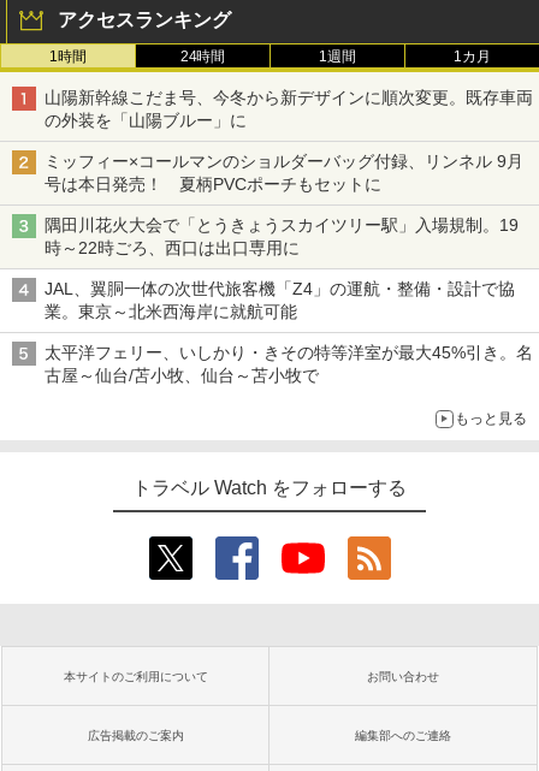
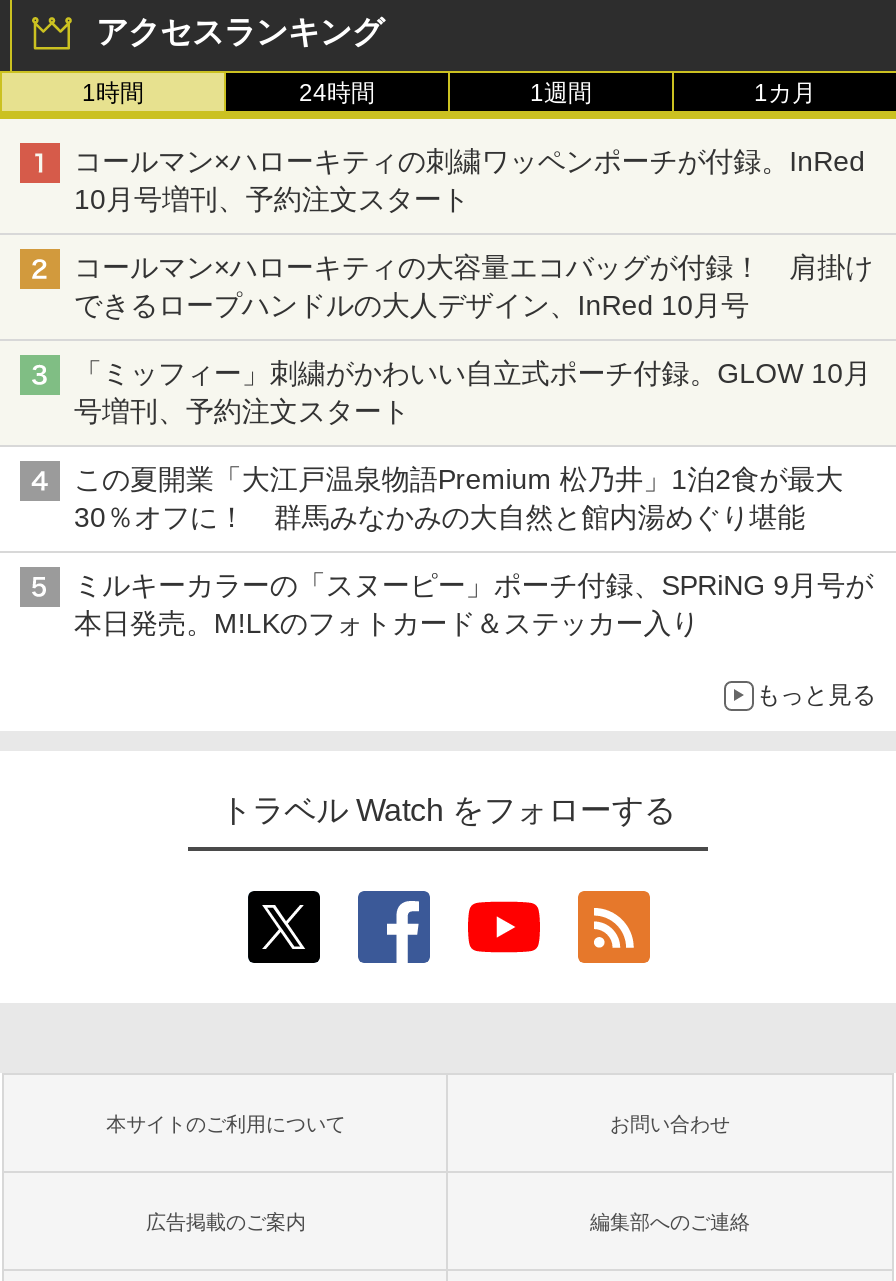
- 山陽新幹線こだま号、今冬から新デザインに順次変更。既存車両
- の外装を「山陽ブルー」に
+ コールマン×ハローキティの刺繍ワッペンポーチが付録。InRed
+ 10月号増刊、予約注文スタート

- ミッフィー×コールマンのショルダーバッグ付録、リンネル 9月
- 号は本日発売！ 夏柄PVCポーチもセットに
+ コールマン×ハローキティの大容量エコバッグが付録！ 肩掛け
+ できるロープハンドルの大人デザイン、InRed 10月号

- 隅田川花火大会で「とうきょうスカイツリー駅」入場規制。19
- 時～22時ごろ、西口は出口専用に
+ 「ミッフィー」刺繍がかわいい自立式ポーチ付録。GLOW 10月
+ 号増刊、予約注文スタート

- JAL、翼胴一体の次世代旅客機「Z4」の運航・整備・設計で協
- 業。東京～北米西海岸に就航可能
+ この夏開業「大江戸温泉物語Premium 松乃井」1泊2食が最大
+ 30％オフに！ 群馬みなかみの大自然と館内湯めぐり堪能

- 太平洋フェリー、いしかり・きその特等洋室が最大45%引き。名
- 古屋～仙台/苫小牧、仙台～苫小牧で
+ ミルキーカラーの「スヌーピー」ポーチ付録、SPRiNG 9月号が
+ 本日発売。M!LKのフォトカード＆ステッカー入り
